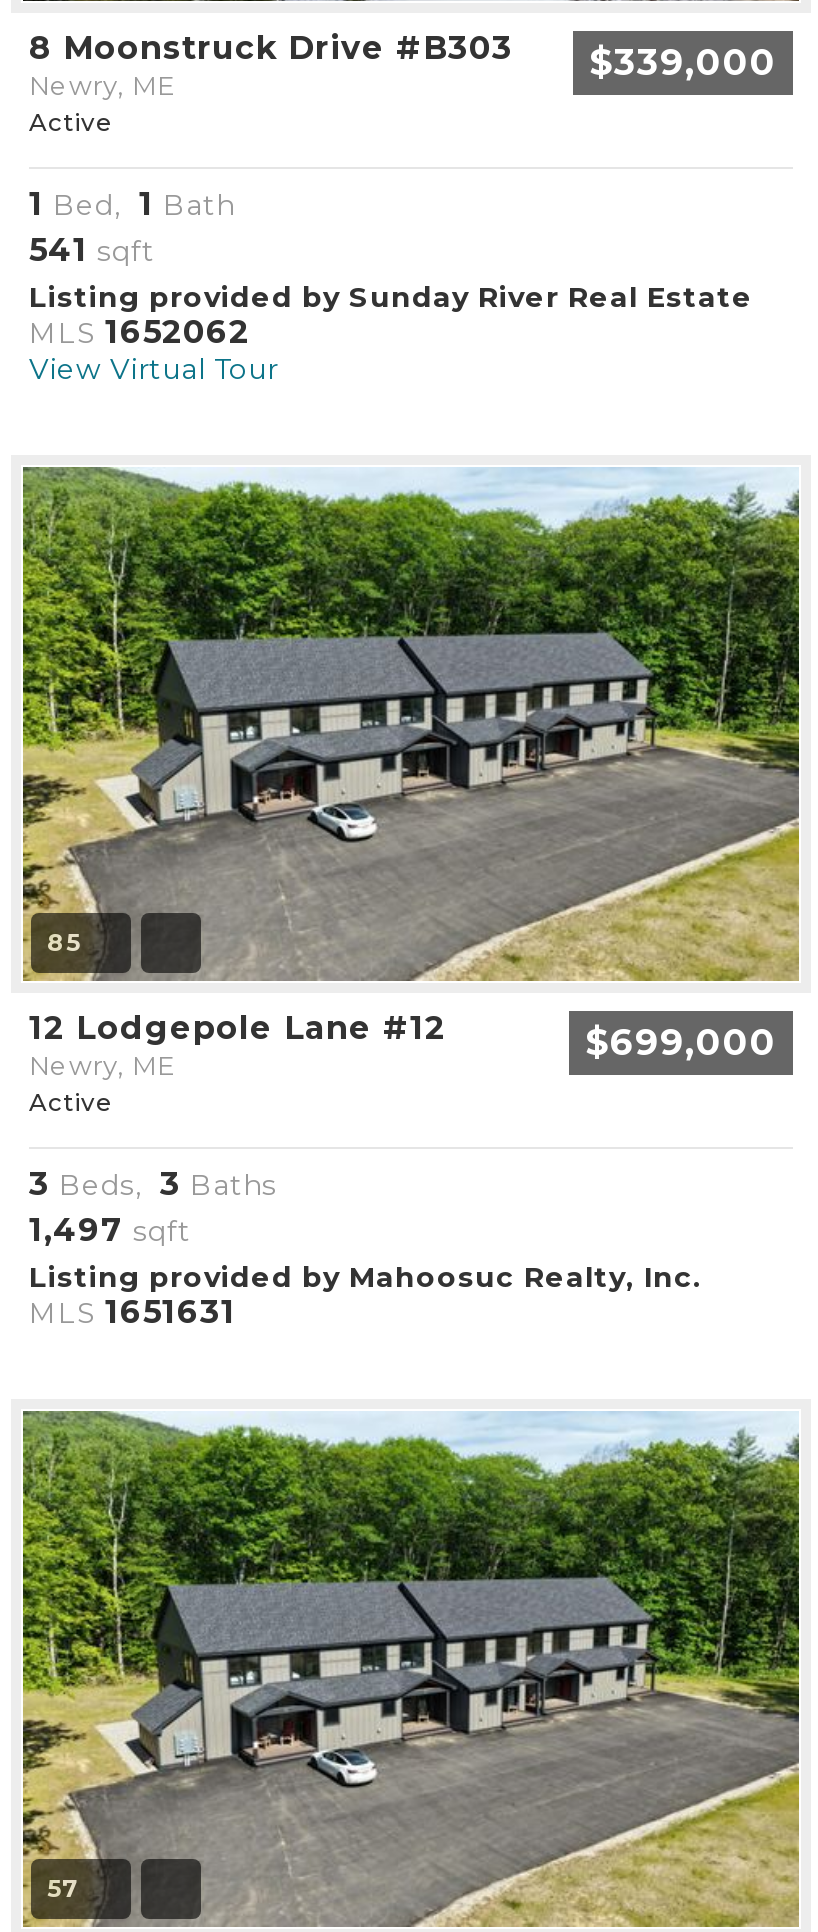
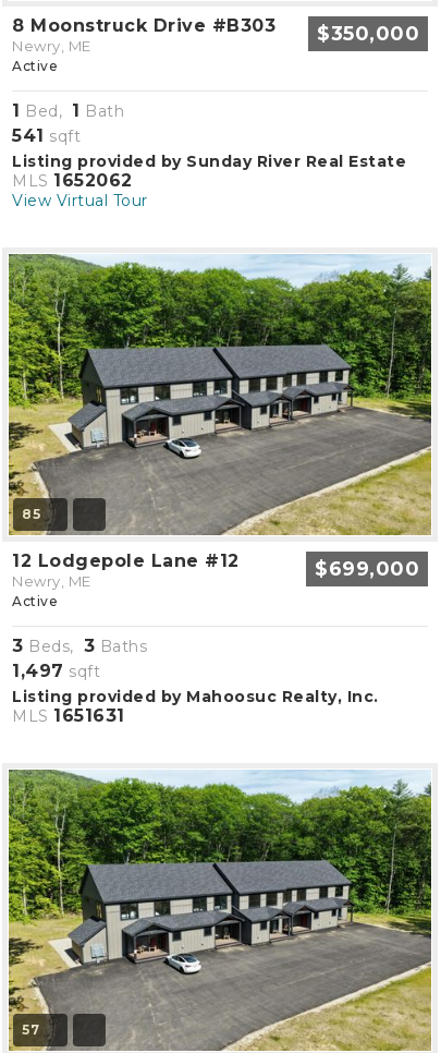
- 8 Moonstruck Drive #B303 $339,000
+ 8 Moonstruck Drive #B303 $350,000
